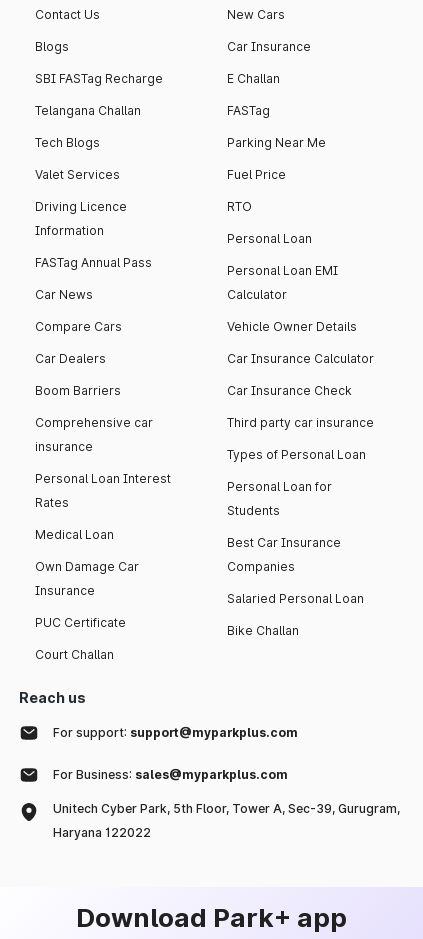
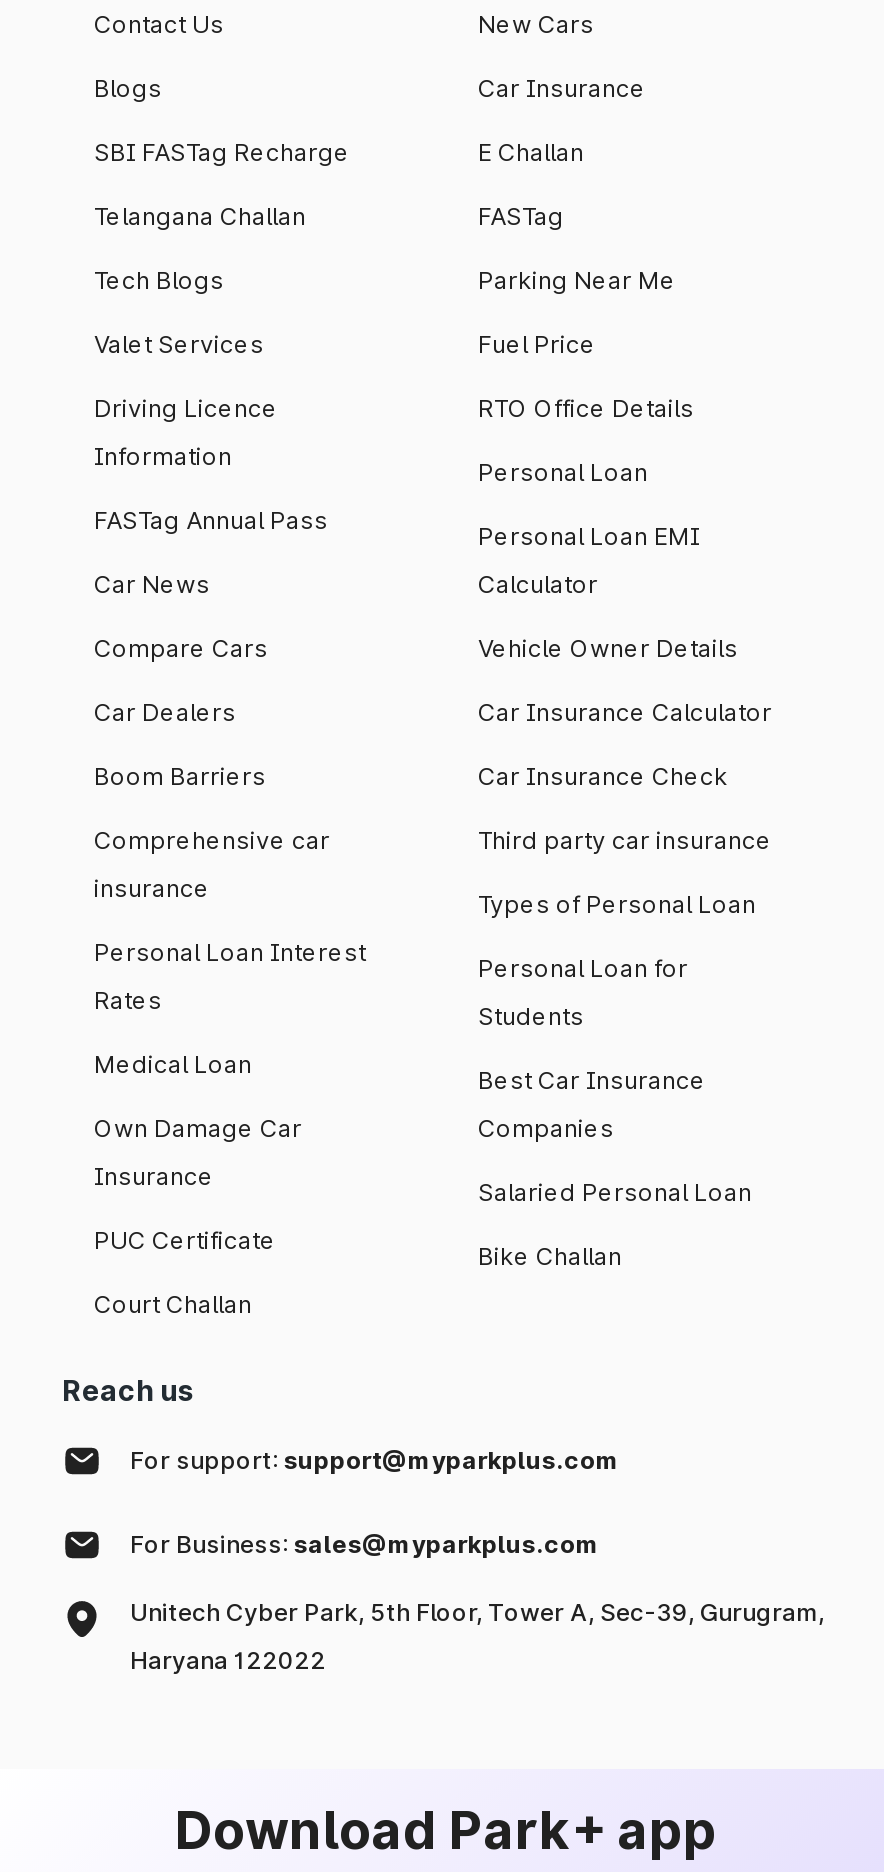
- RTO
+ RTO Office Details
